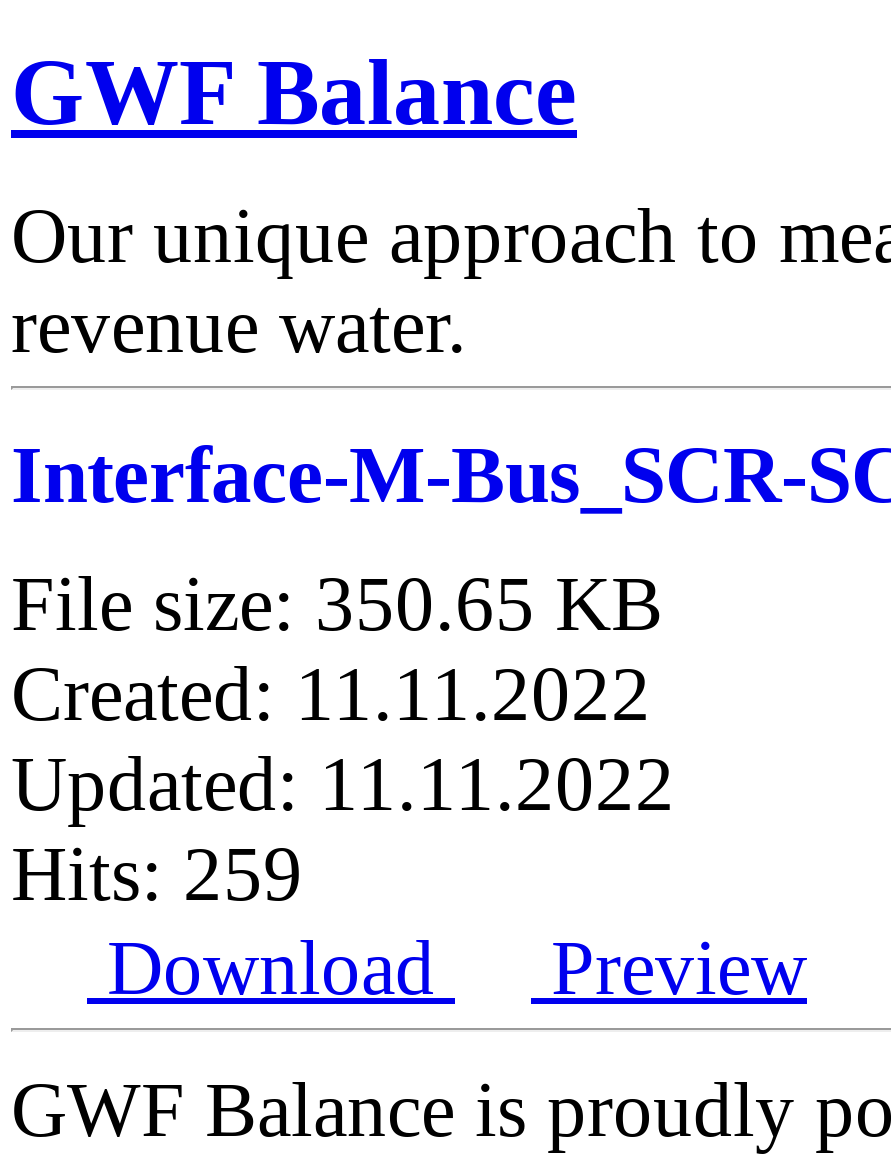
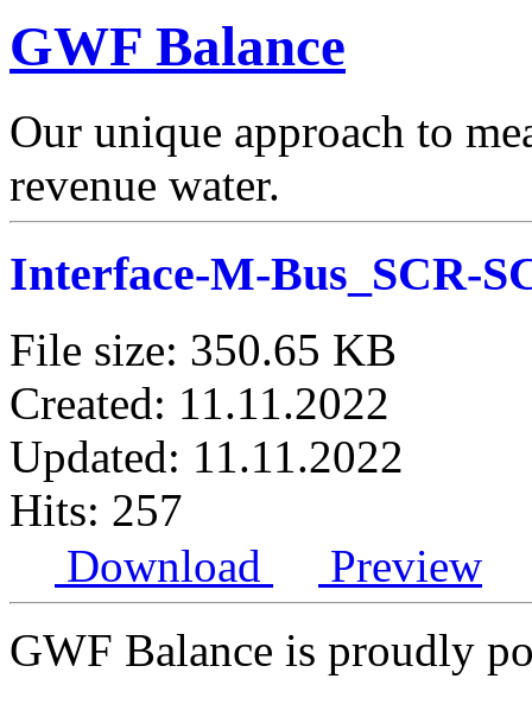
- Hits: 259
+ Hits: 257
